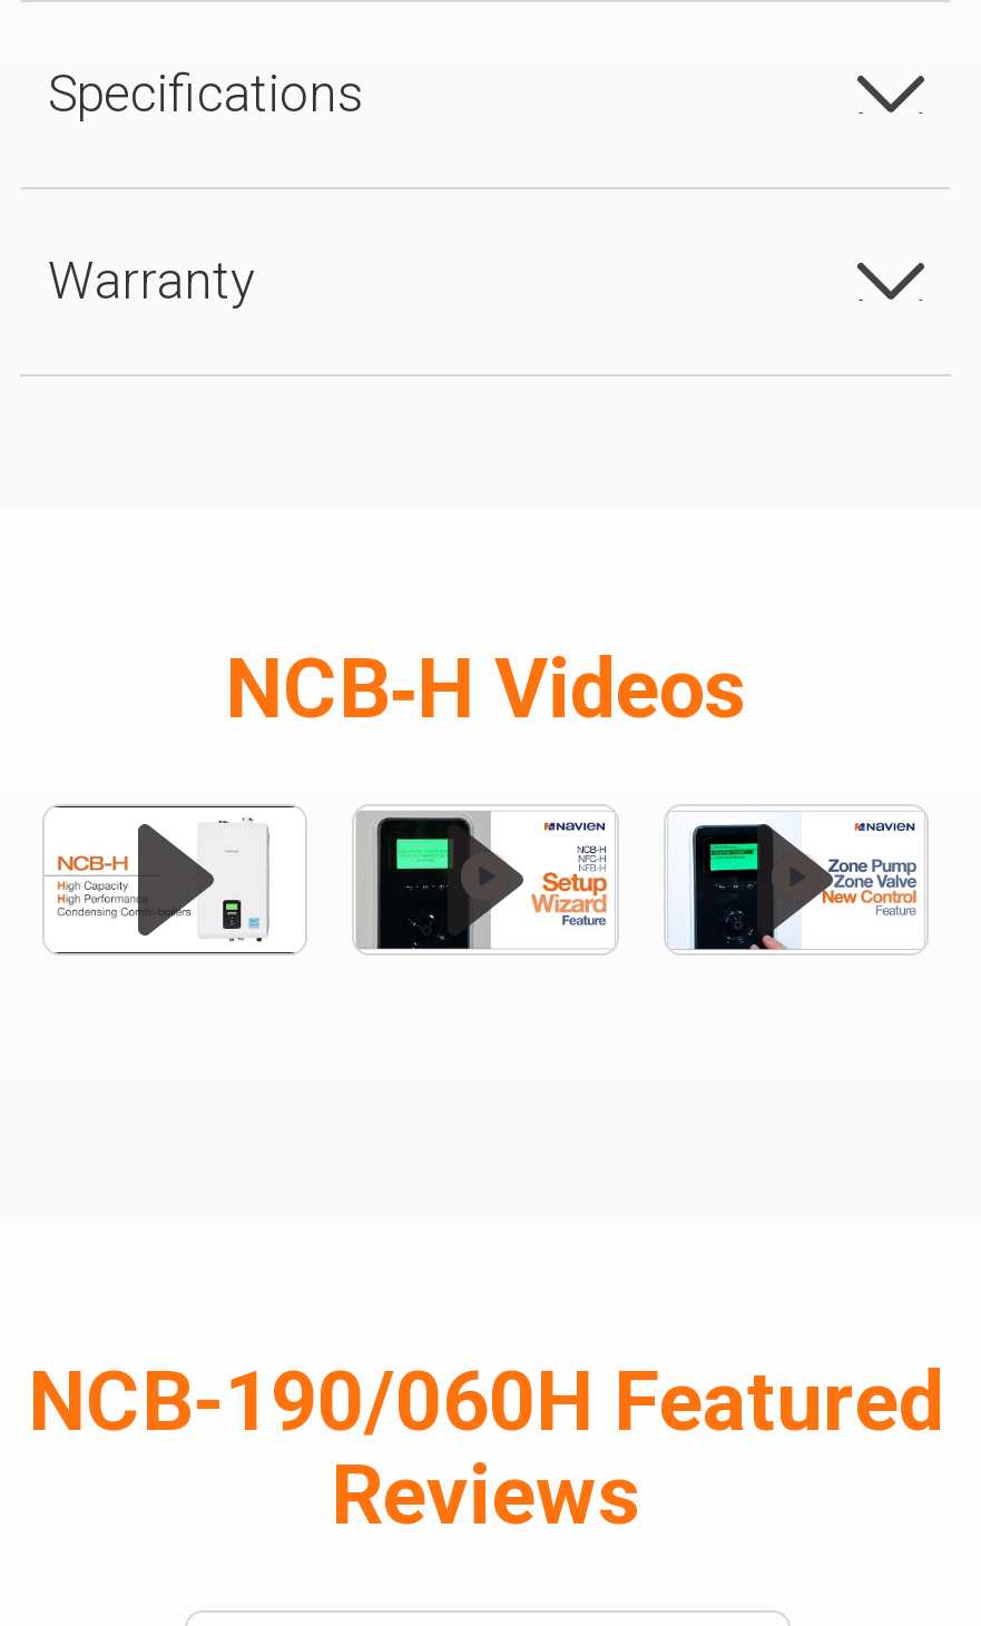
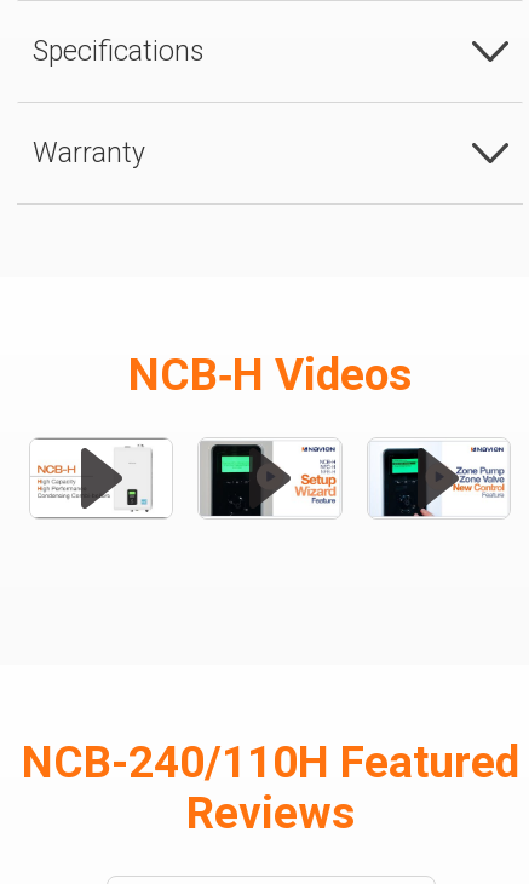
- NCB-190/060H Featured
+ NCB-240/110H Featured
